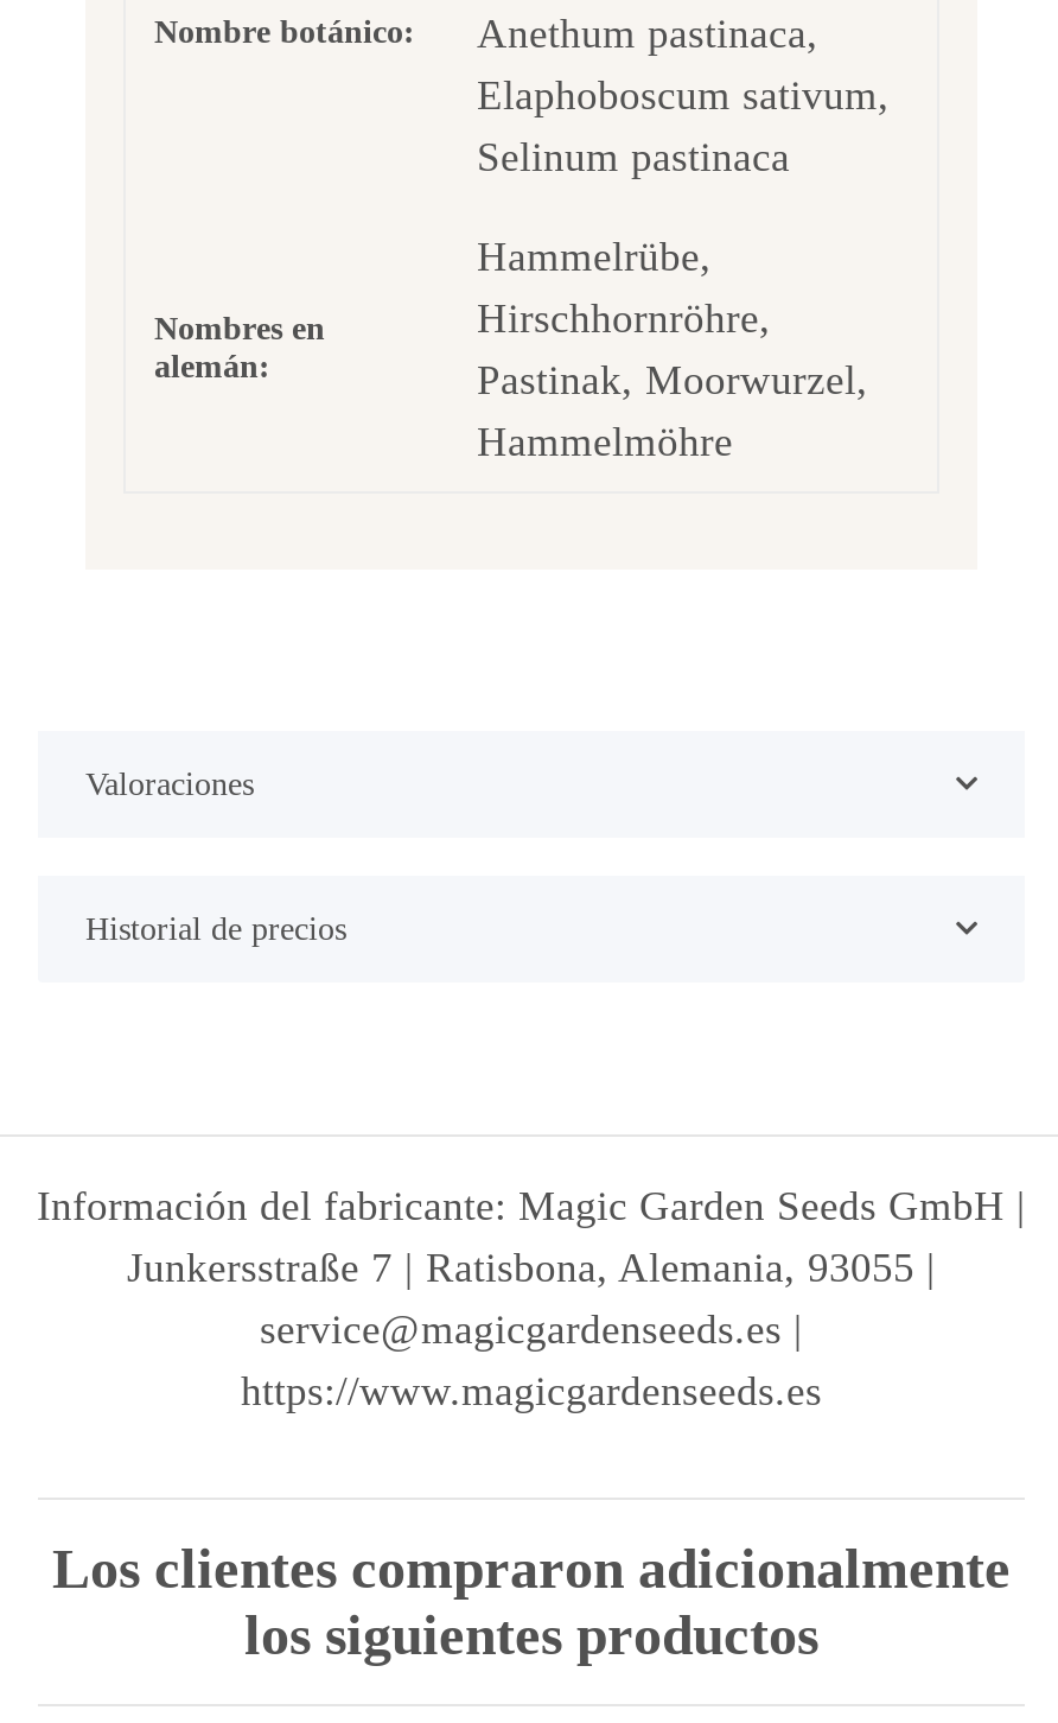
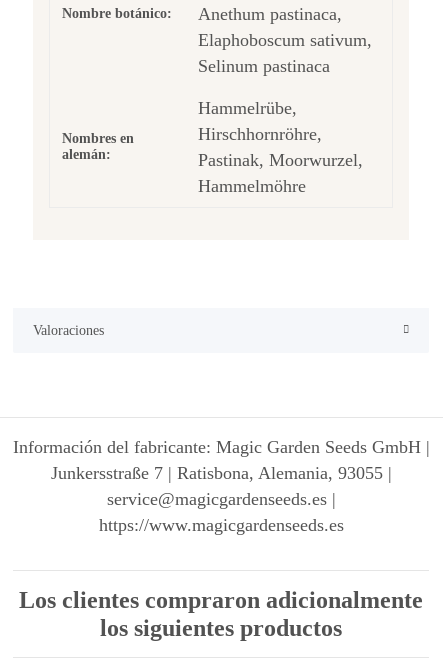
- Historial de precios
